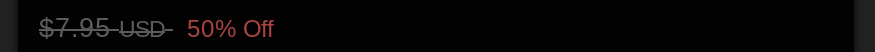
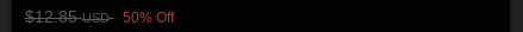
- $7.95USD 50% Off
+ $12.85USD 50% Off
